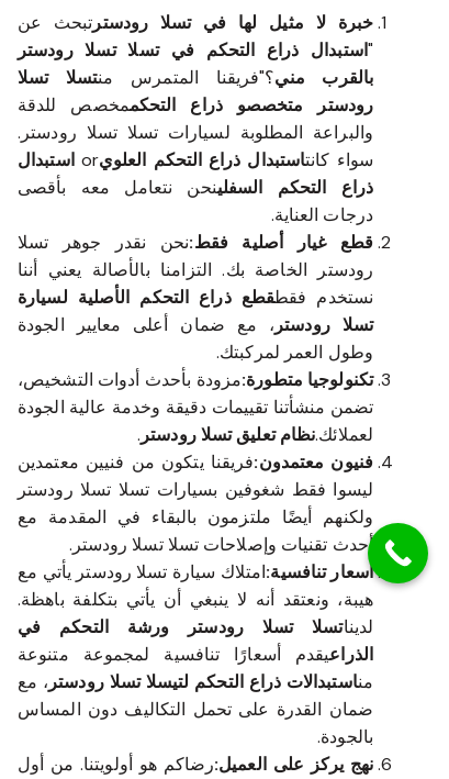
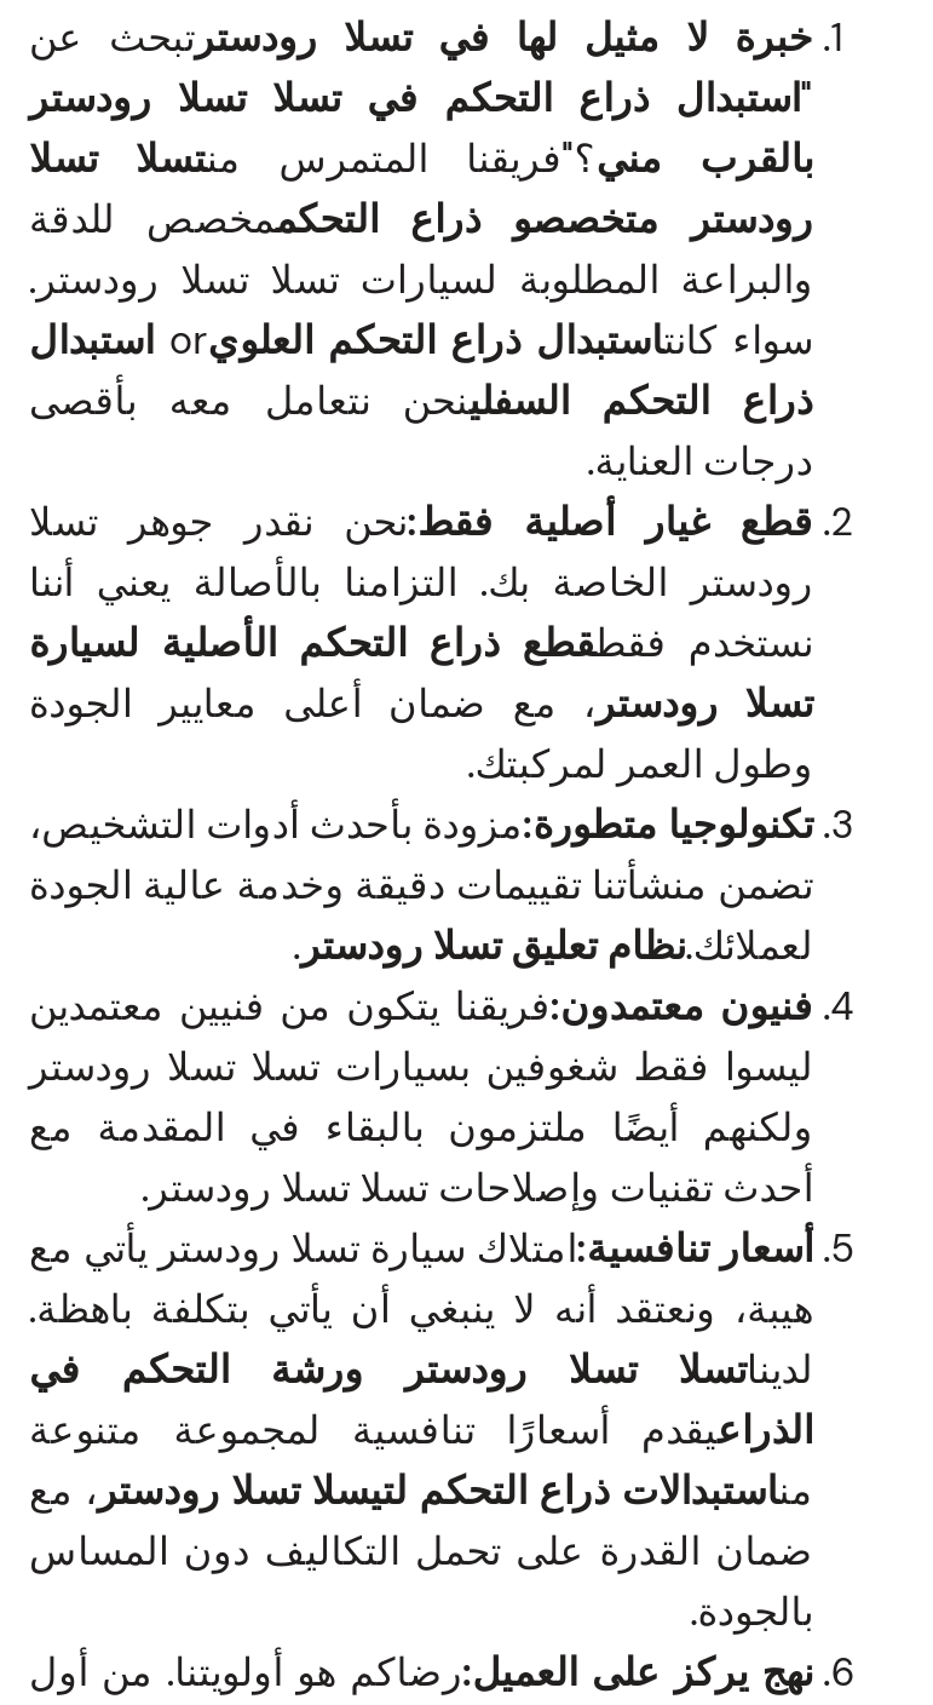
- [image]
